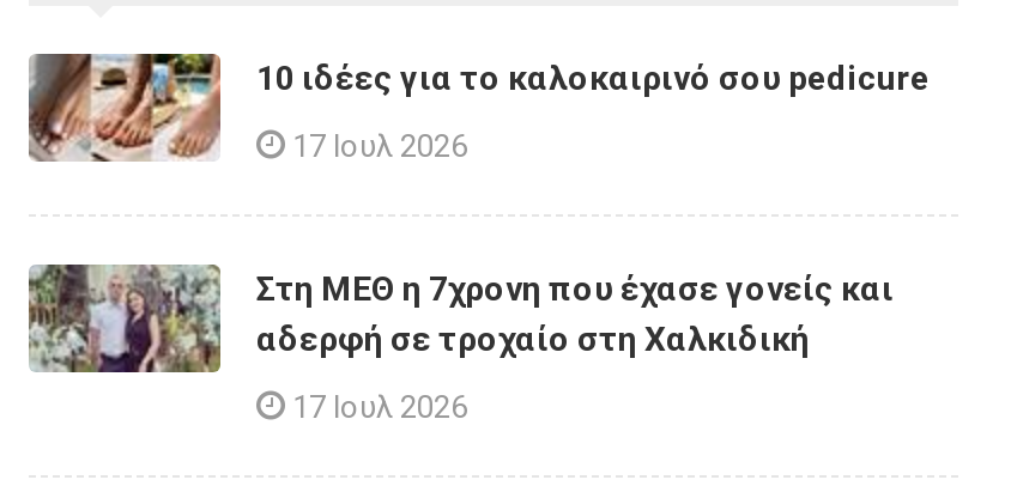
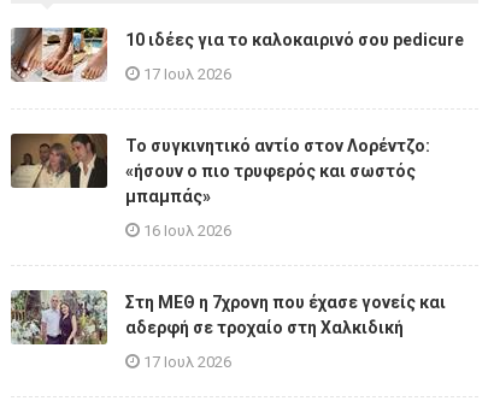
+ [image]
+ Το συγκινητικό αντίο στον Λορέντζο:
+ «ήσουν ο πιο τρυφερός και σωστός
+ μπαμπάς»
+ 16 Ιουλ 2026
